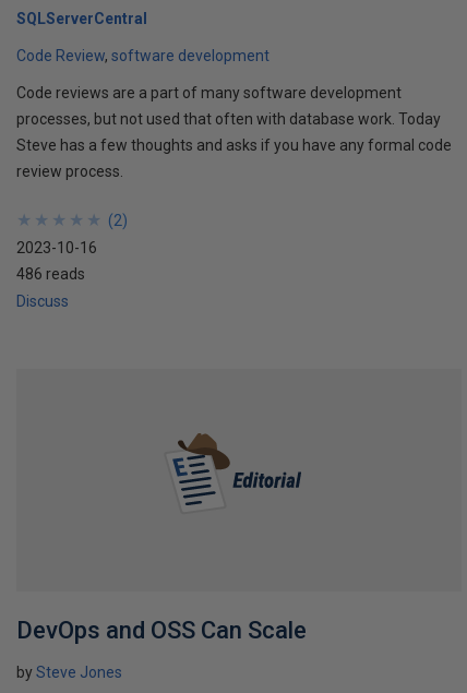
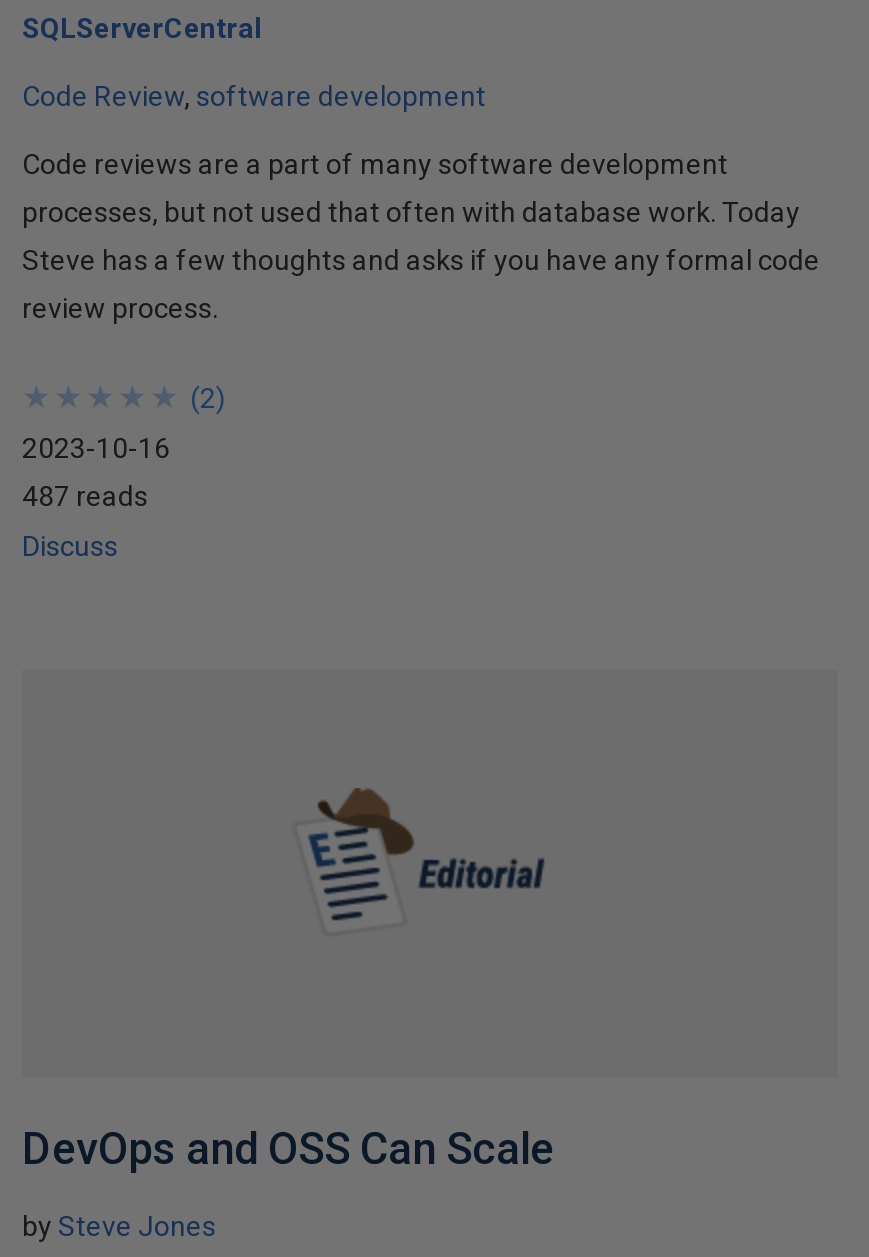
- 486 reads
+ 487 reads
